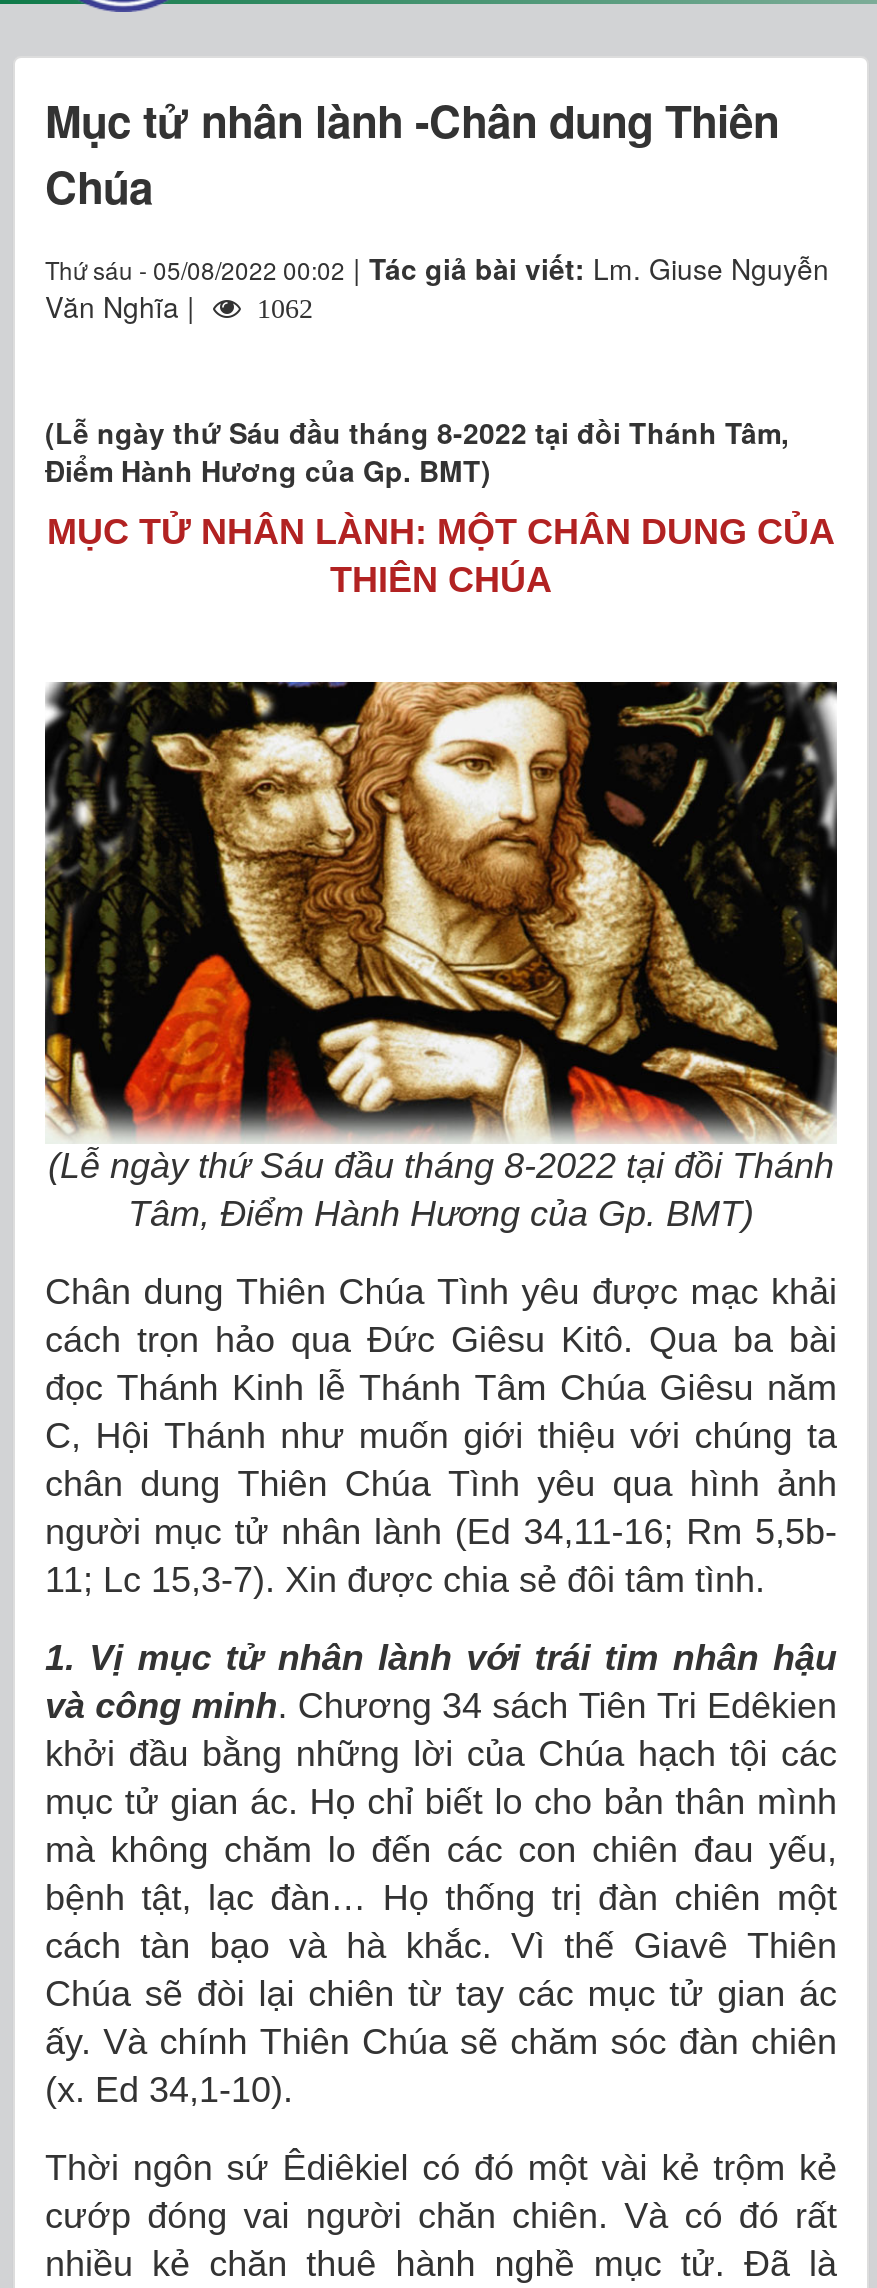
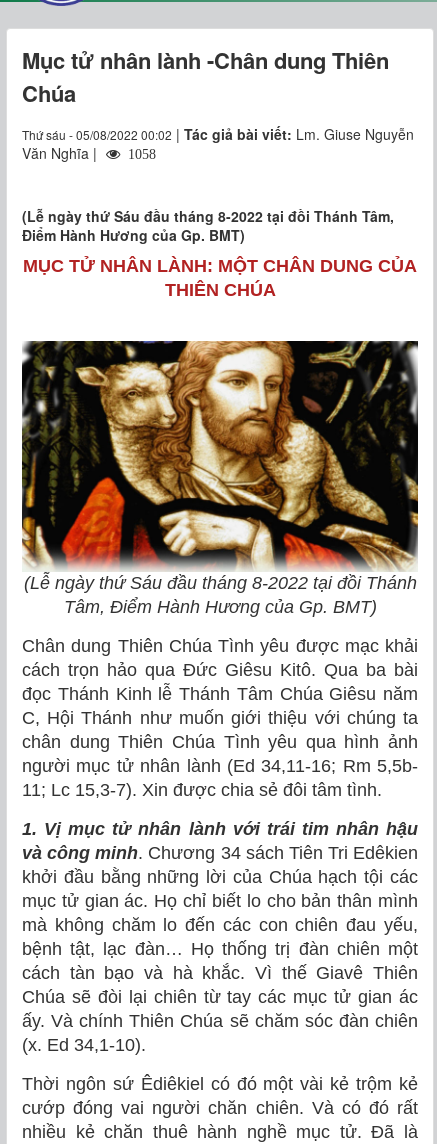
- 1062
+ 1058
